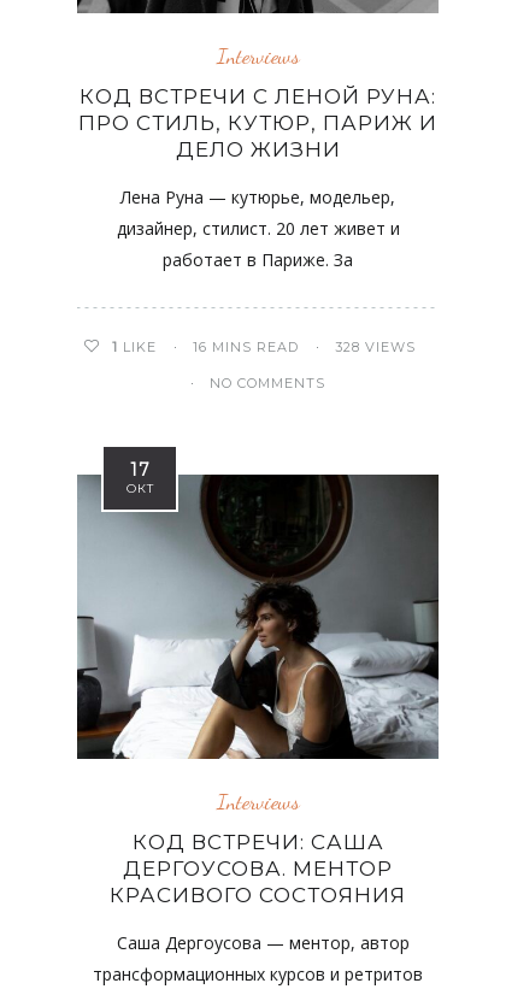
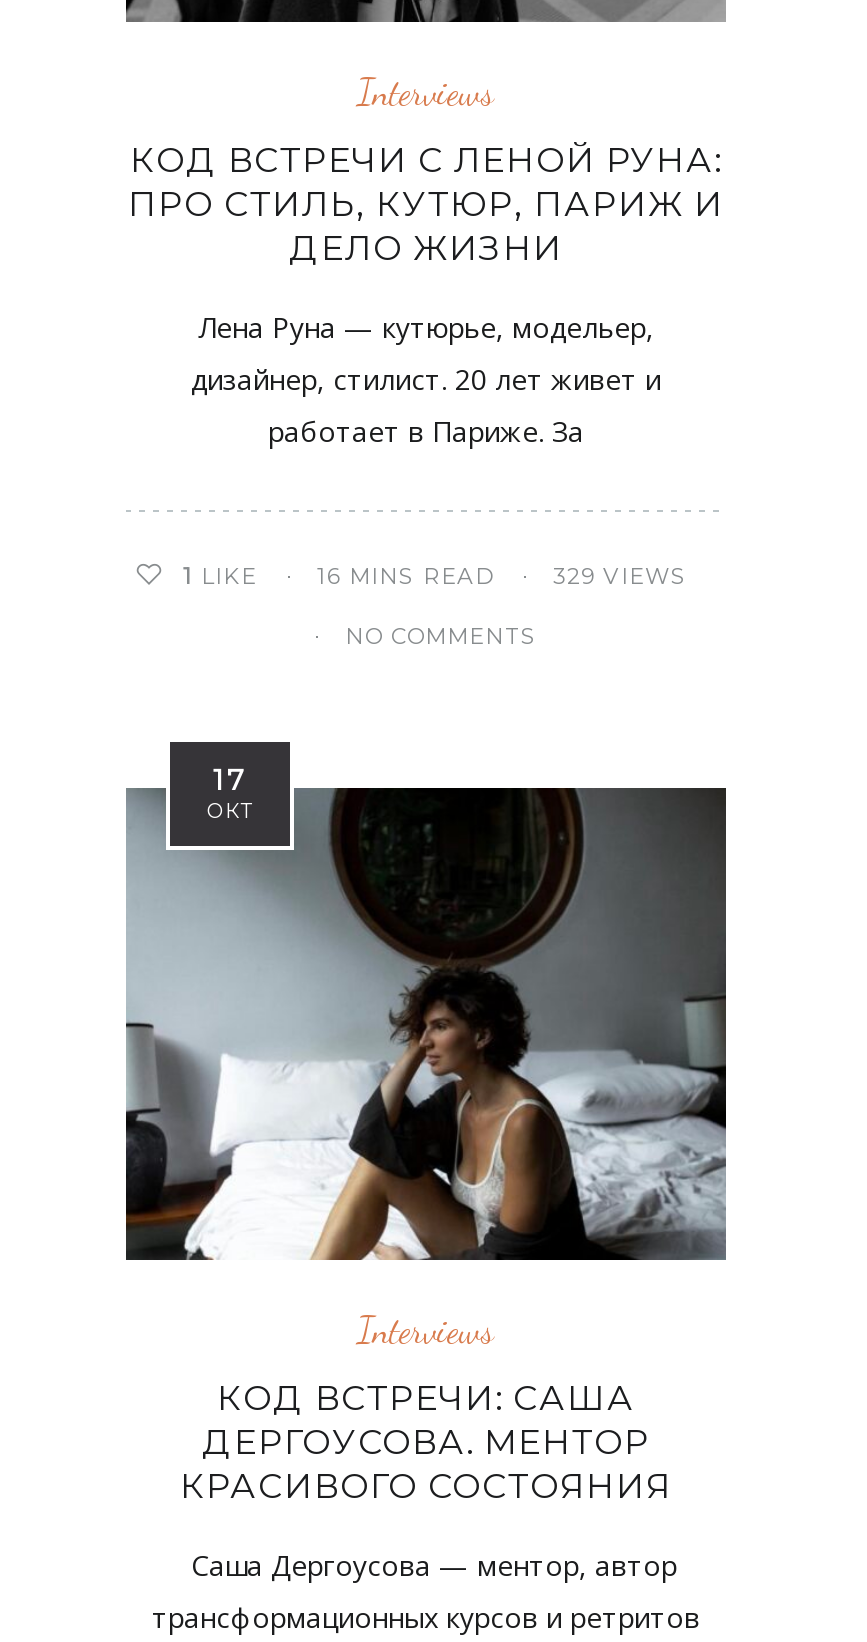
- 328 VIEWS
+ 329 VIEWS
